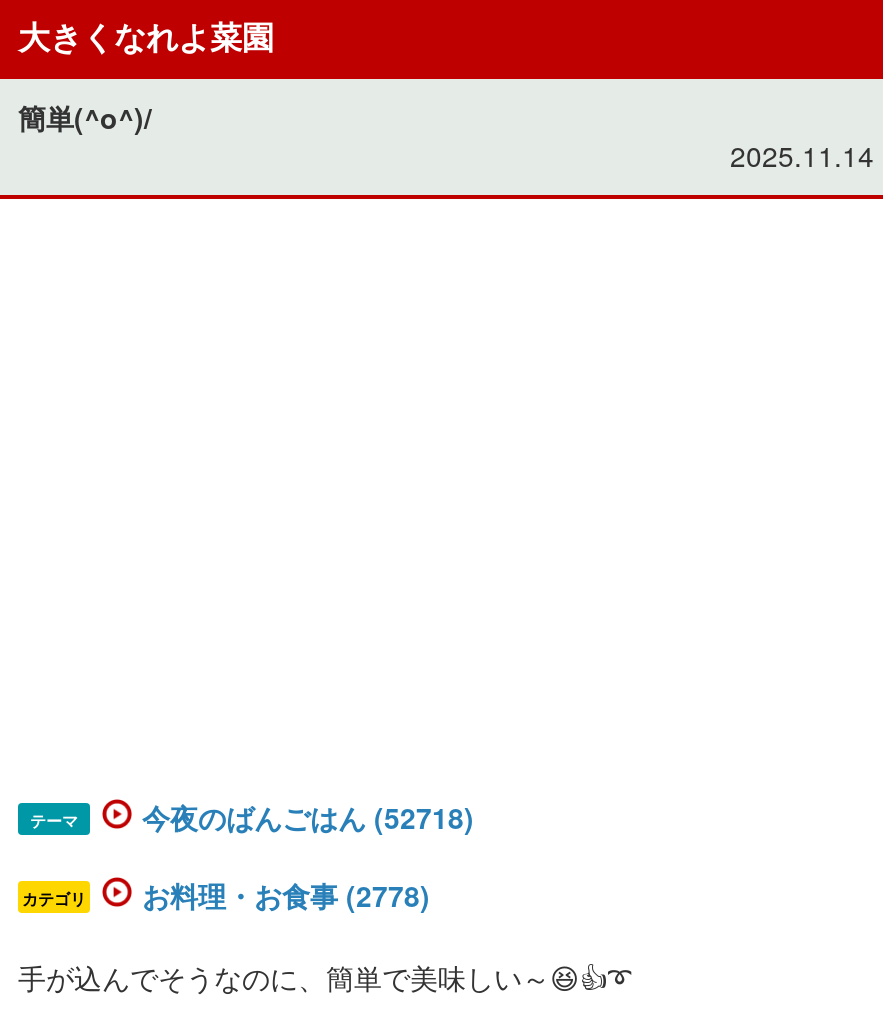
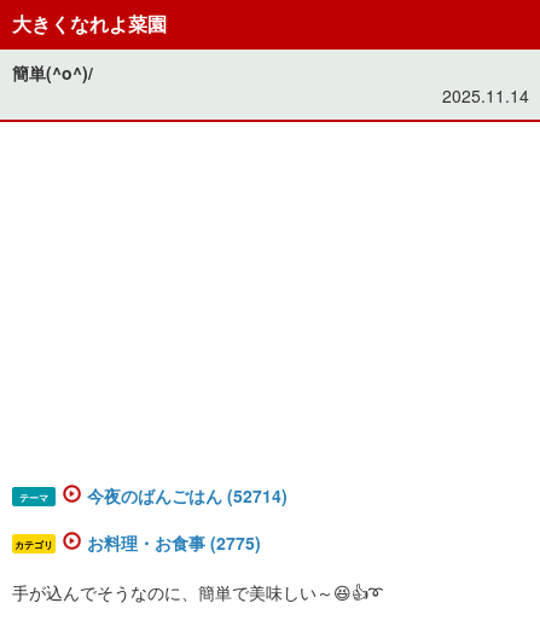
- 今夜のばんごはん (52718)
+ 今夜のばんごはん (52714)

- お料理・お食事 (2778)
+ お料理・お食事 (2775)
